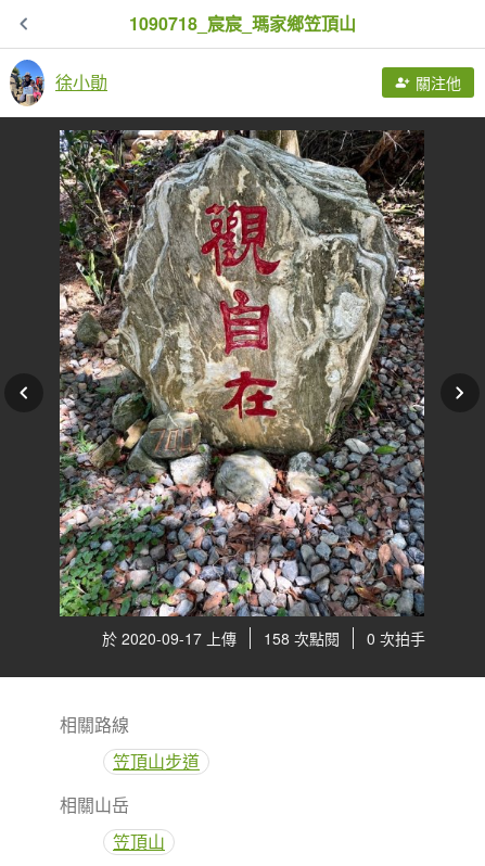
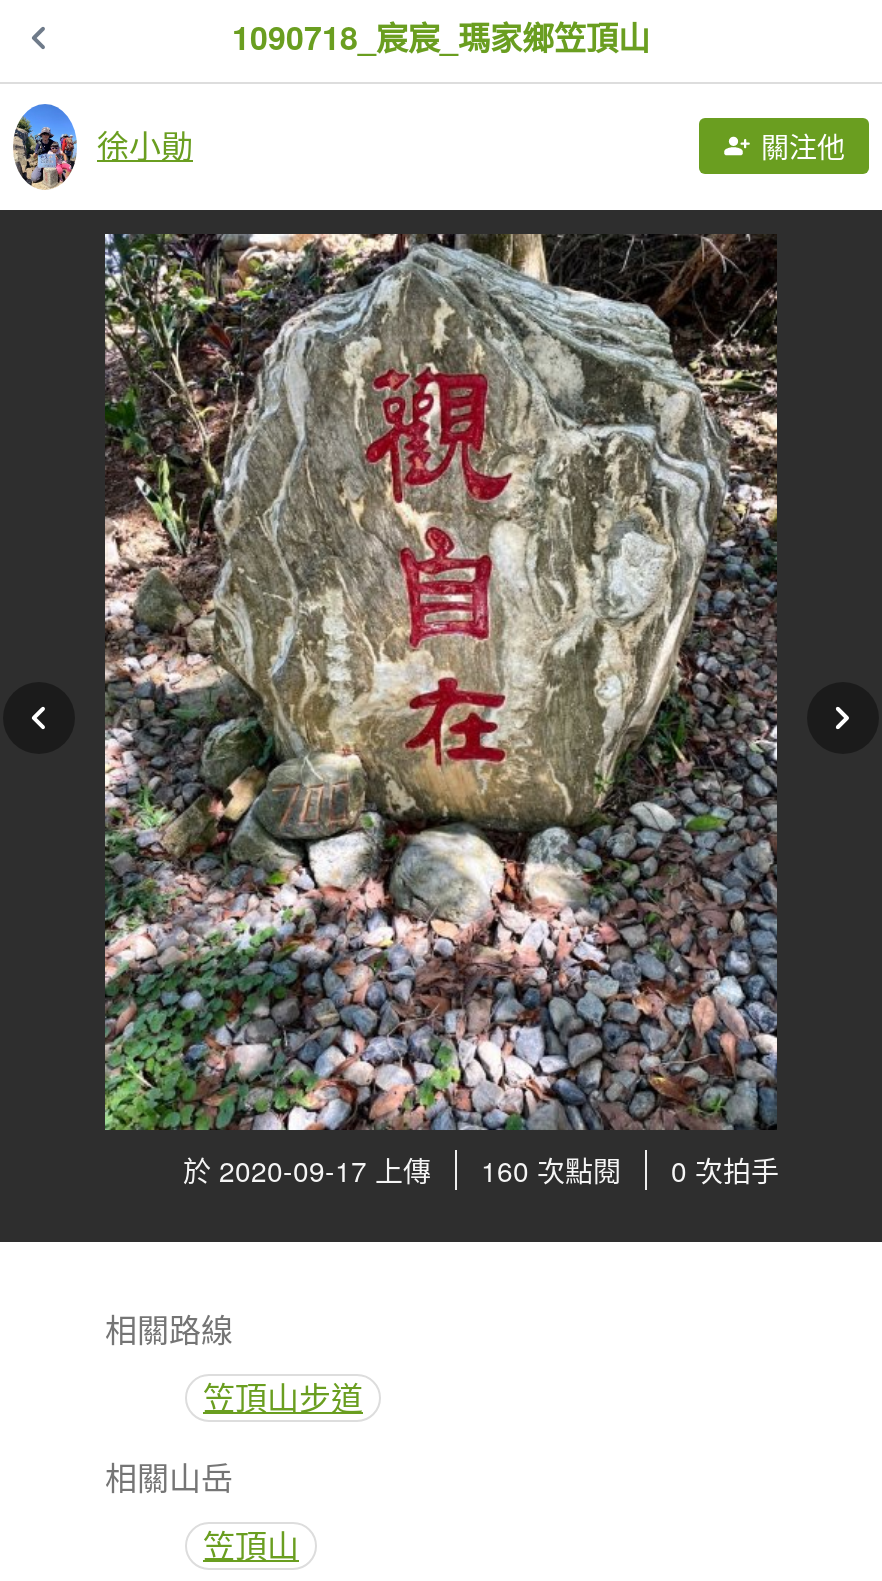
- 於 2020-09-17 上傳 158 次點閱 0 次拍手
+ 於 2020-09-17 上傳 160 次點閱 0 次拍手
